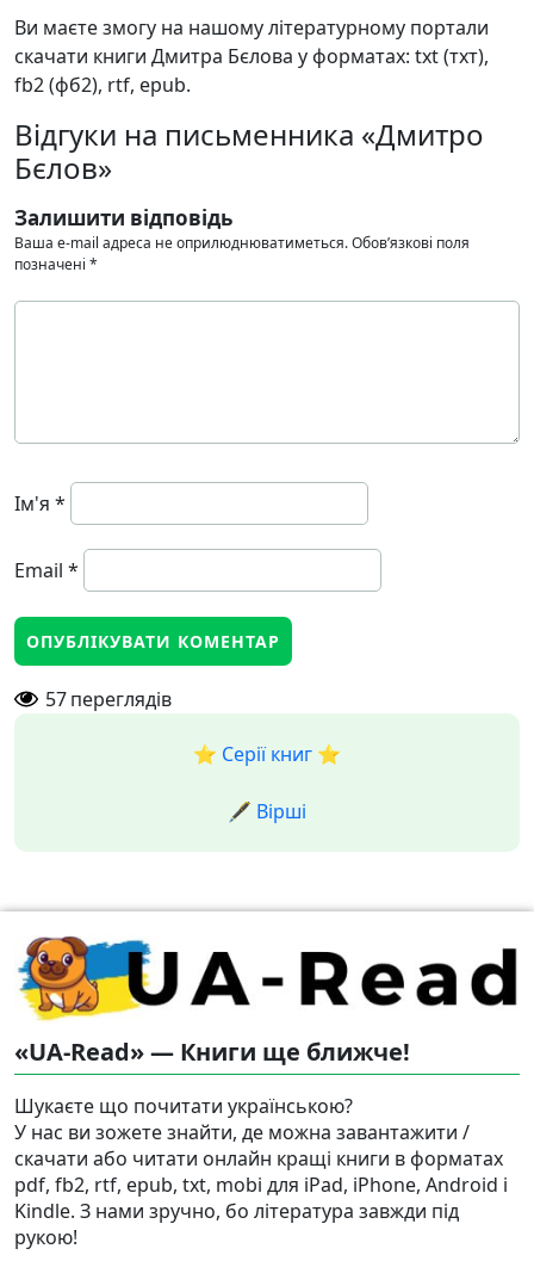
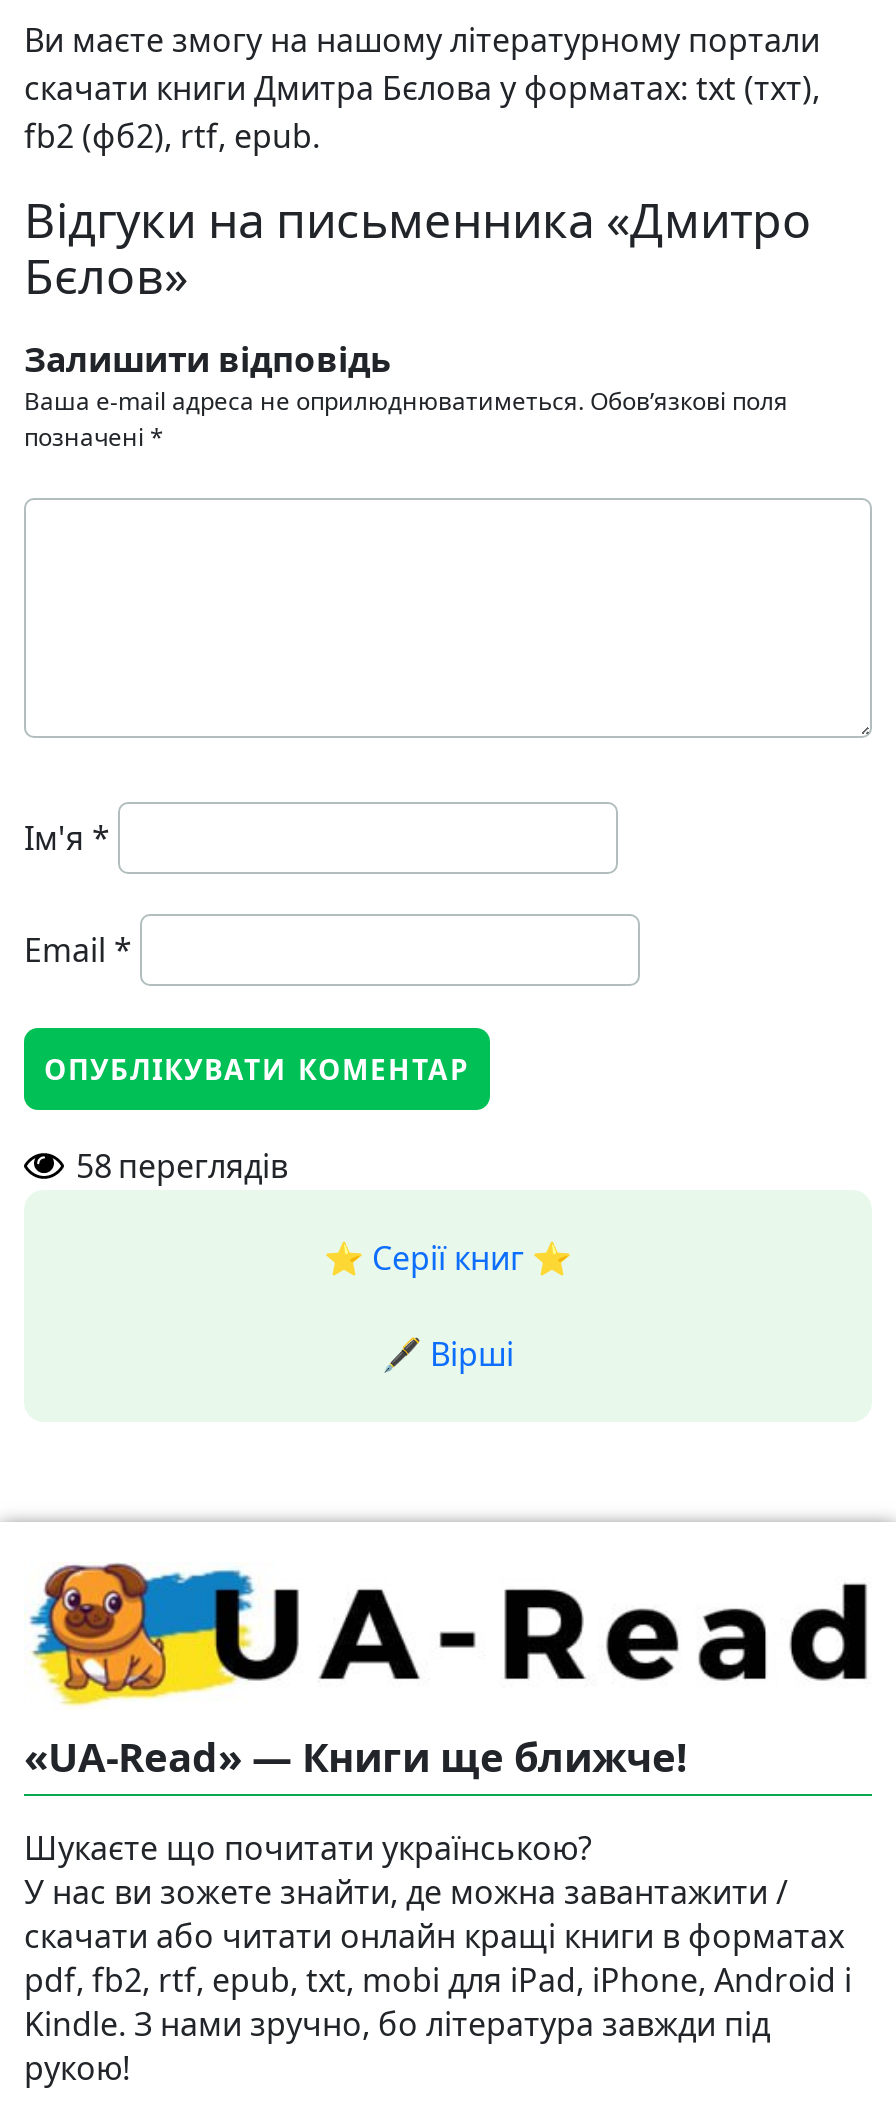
- 57 переглядів
+ 58 переглядів
